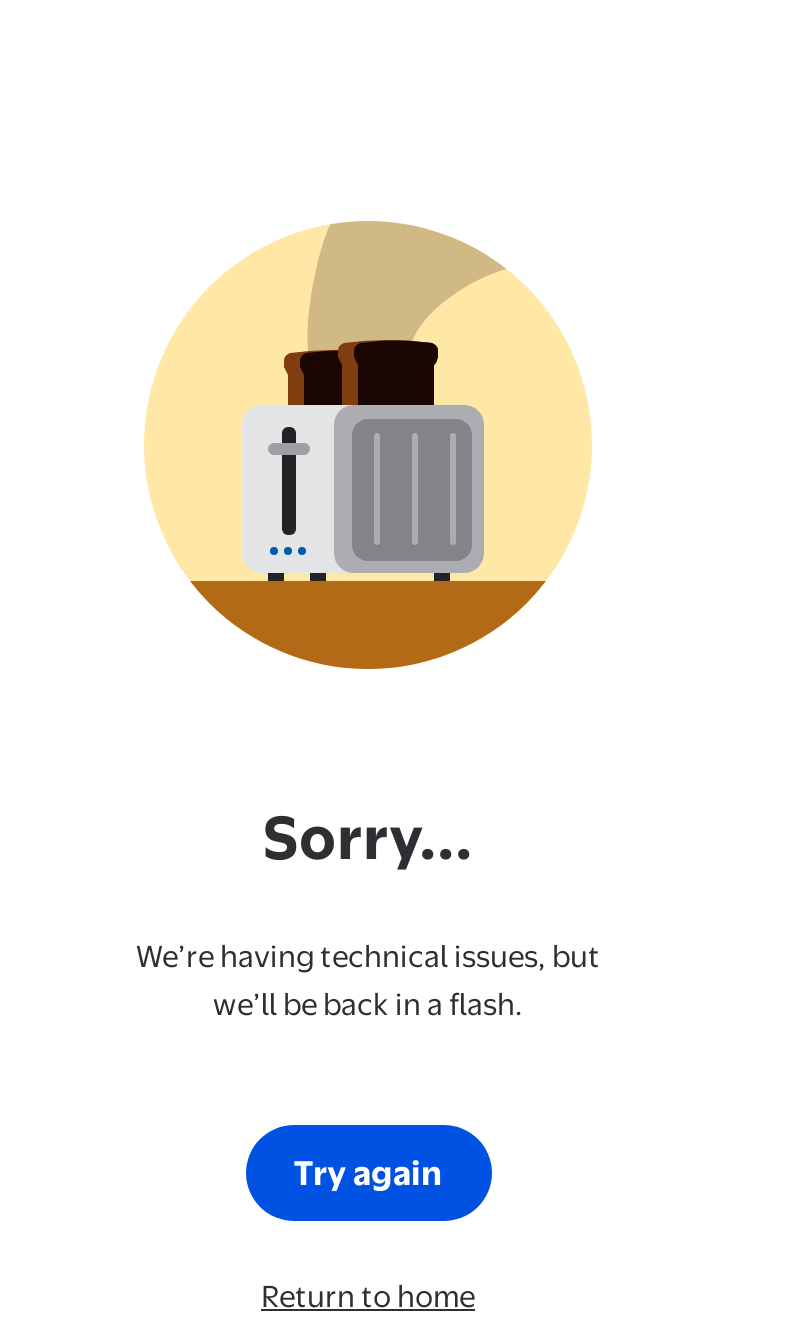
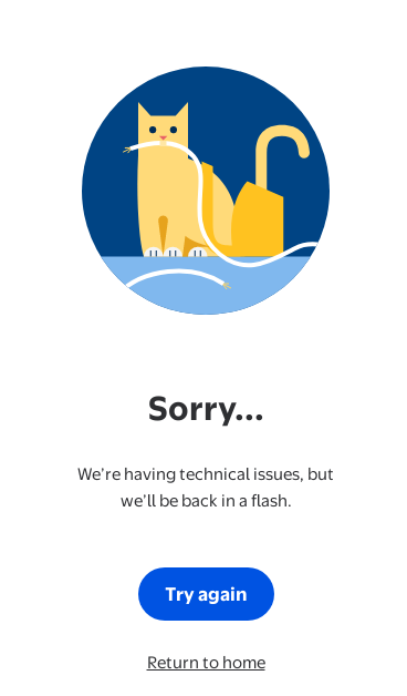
- [image]
+ [image]
